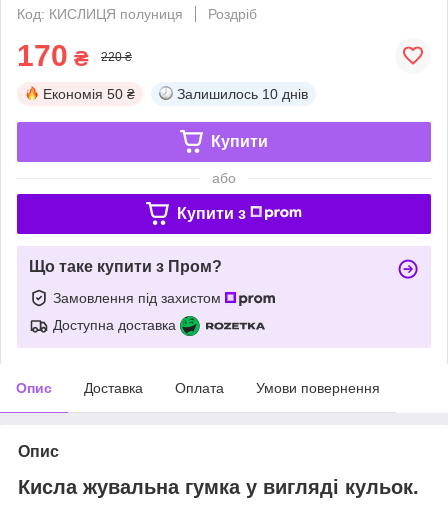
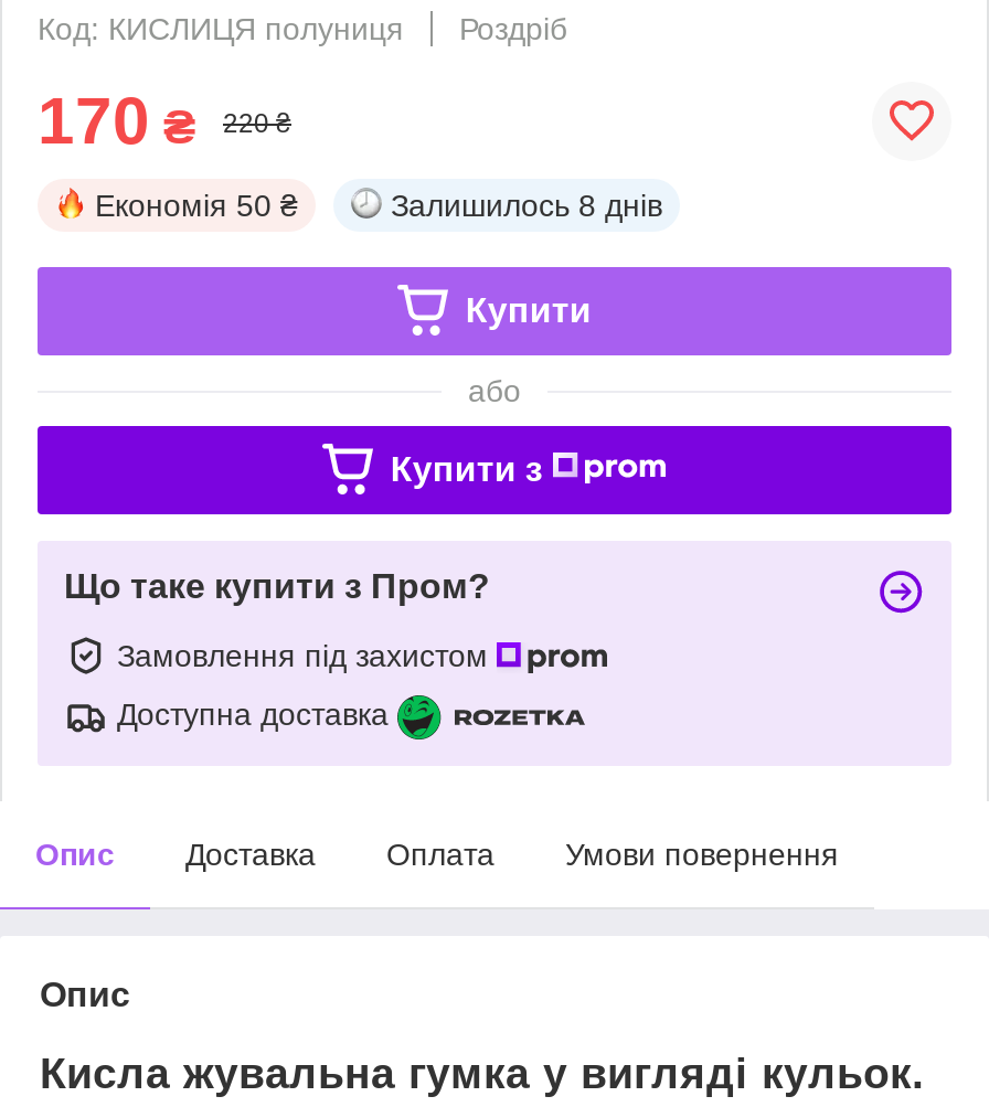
- Залишилось 10 днів
+ Залишилось 8 днів
